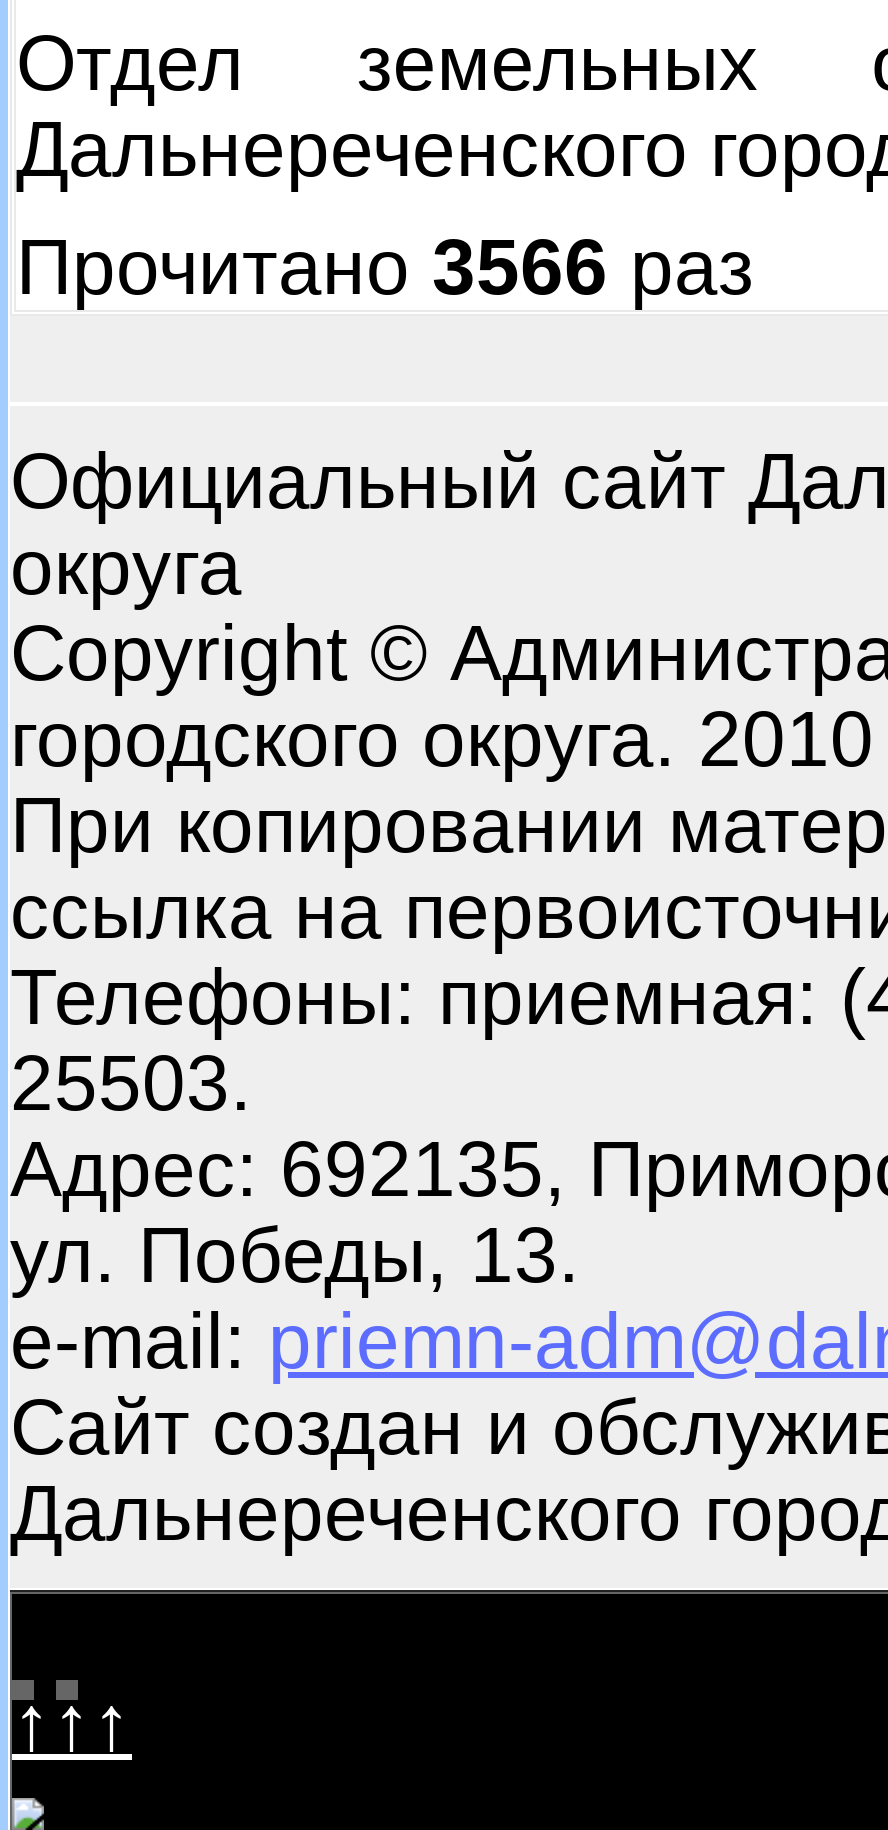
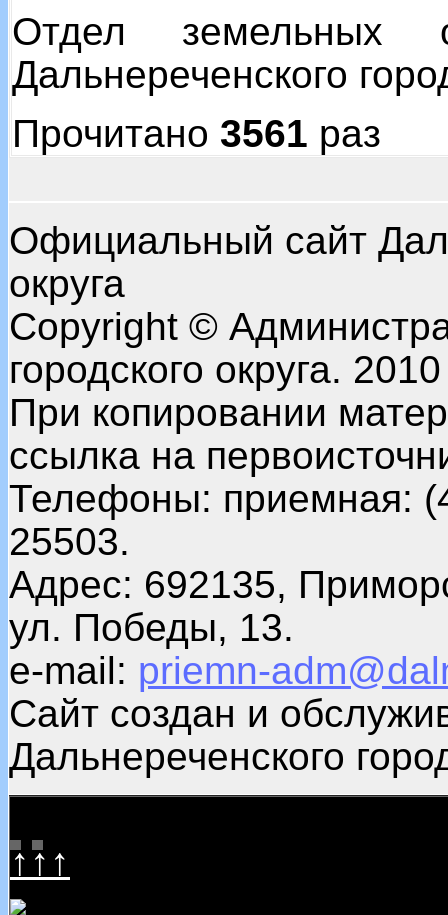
- Прочитано 3566 раз
+ Прочитано 3561 раз
